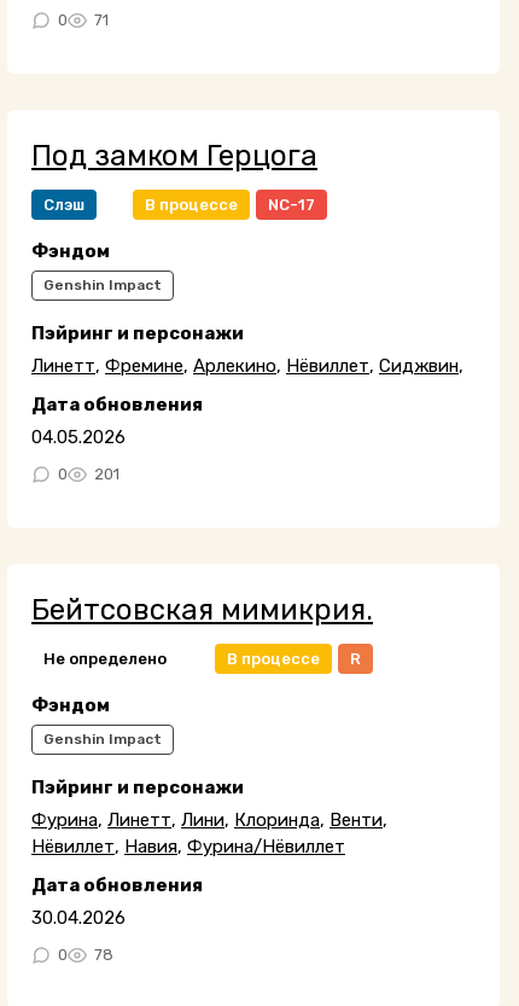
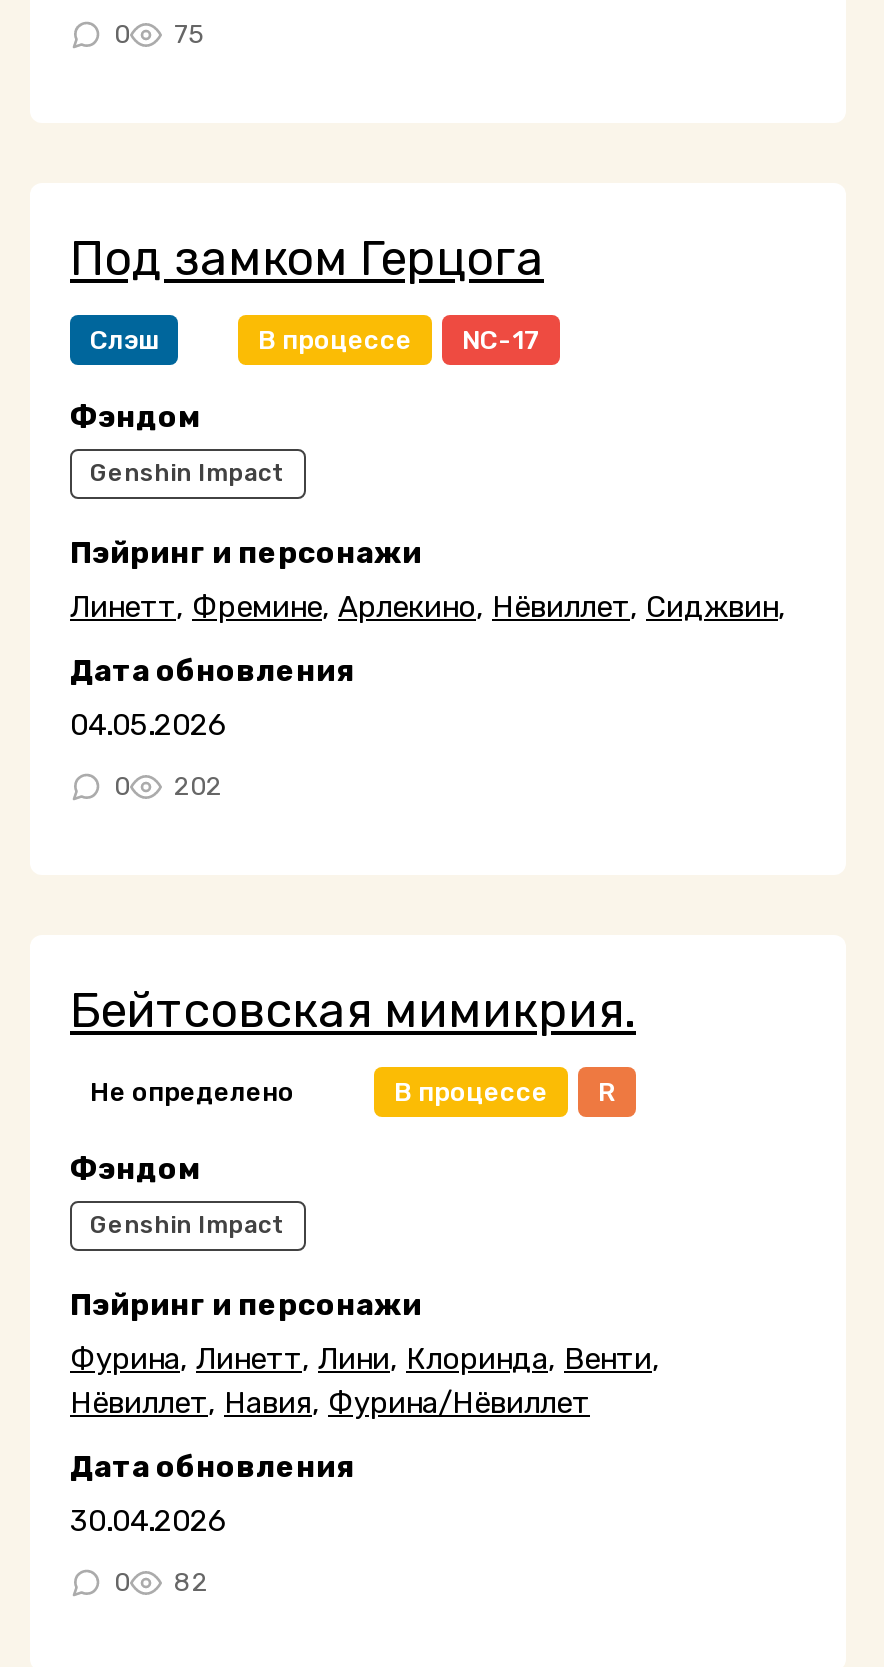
- 0 71
+ 0 75

- 0 201
+ 0 202

- 0 78
+ 0 82
